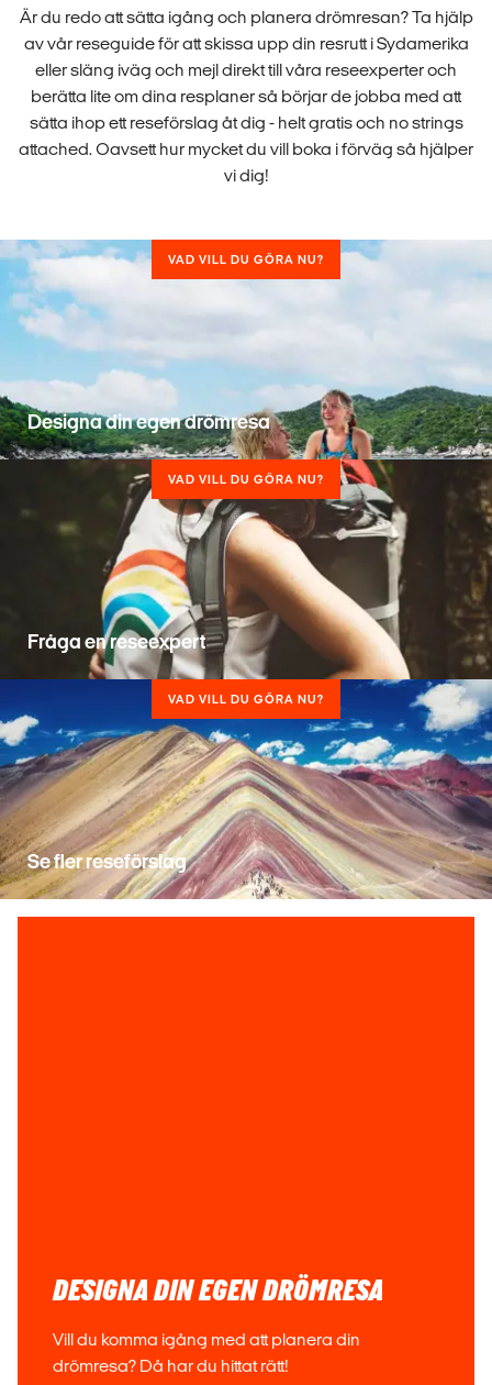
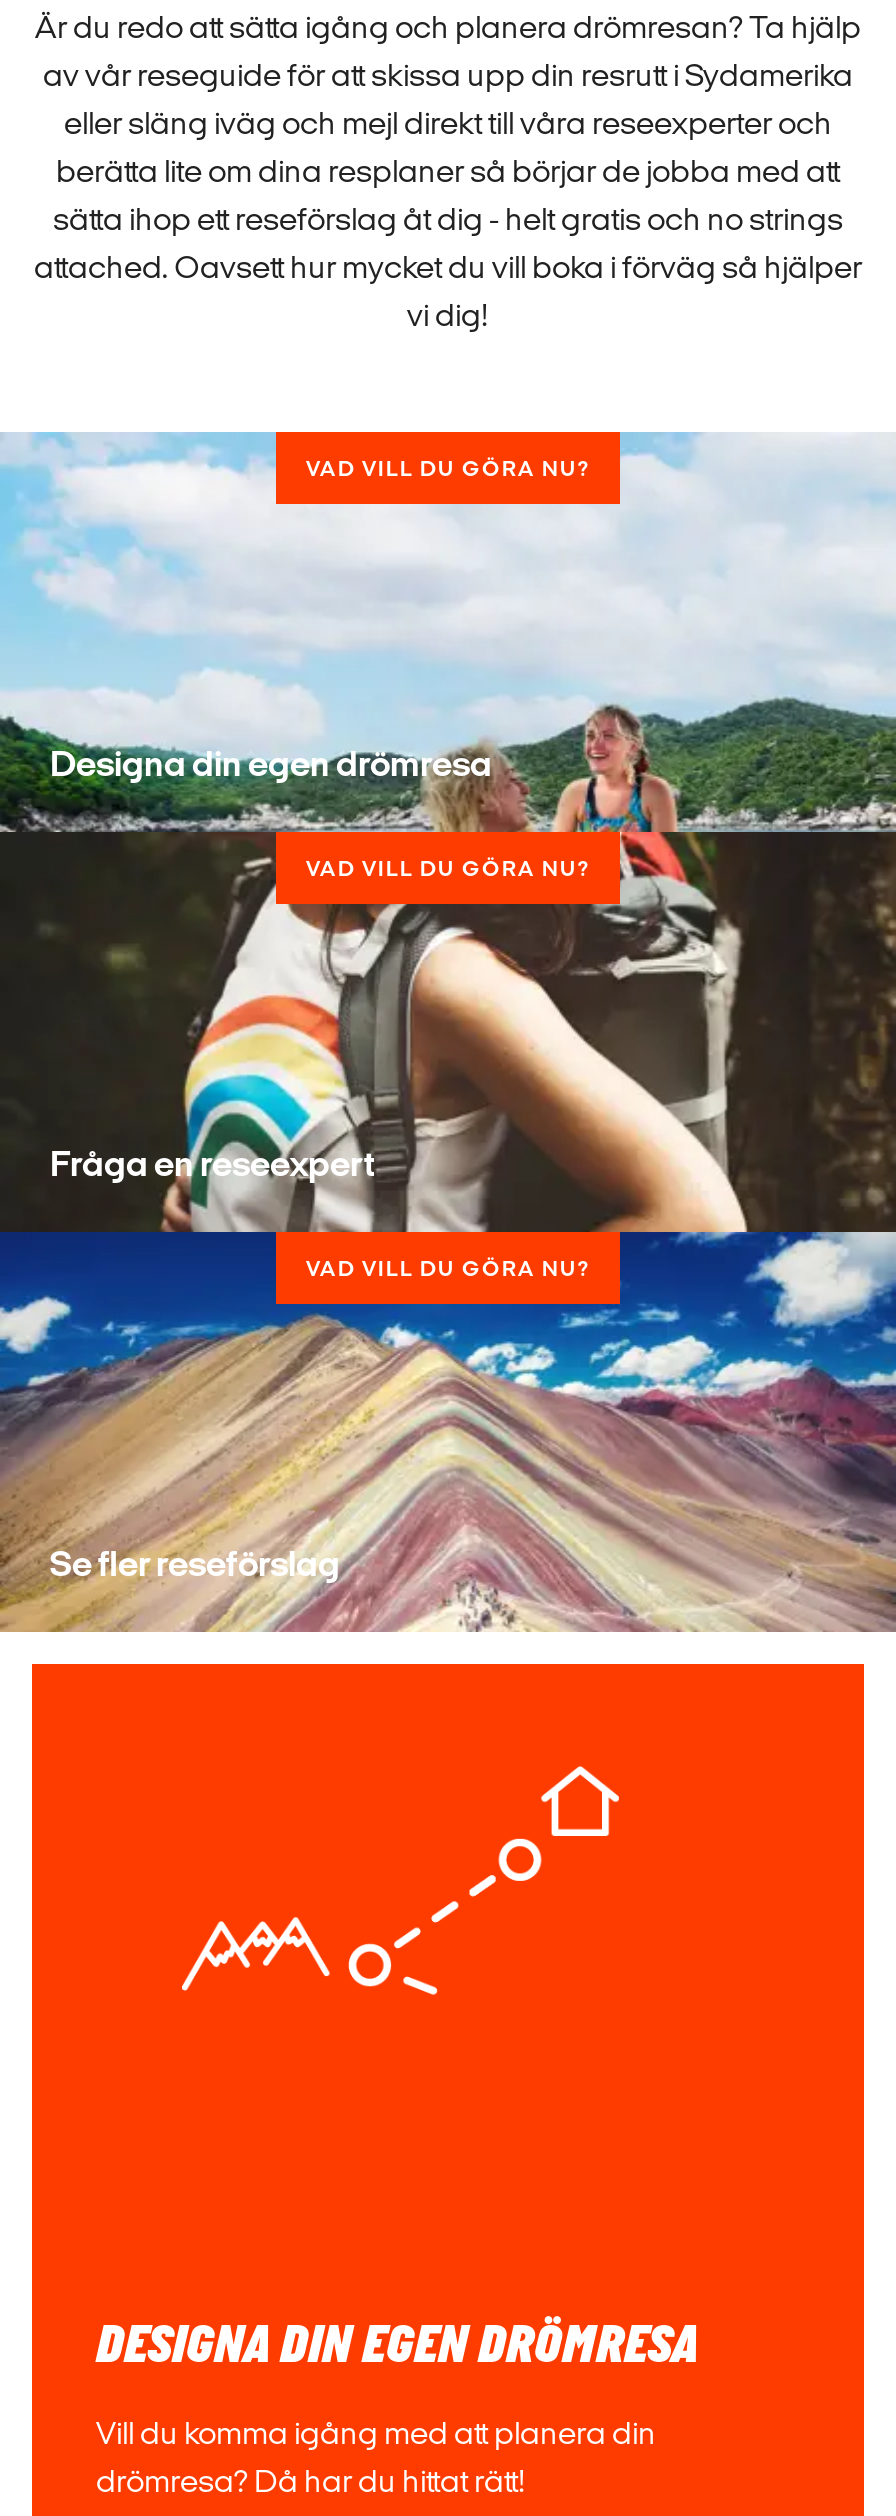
+ [image]

+ [image]
